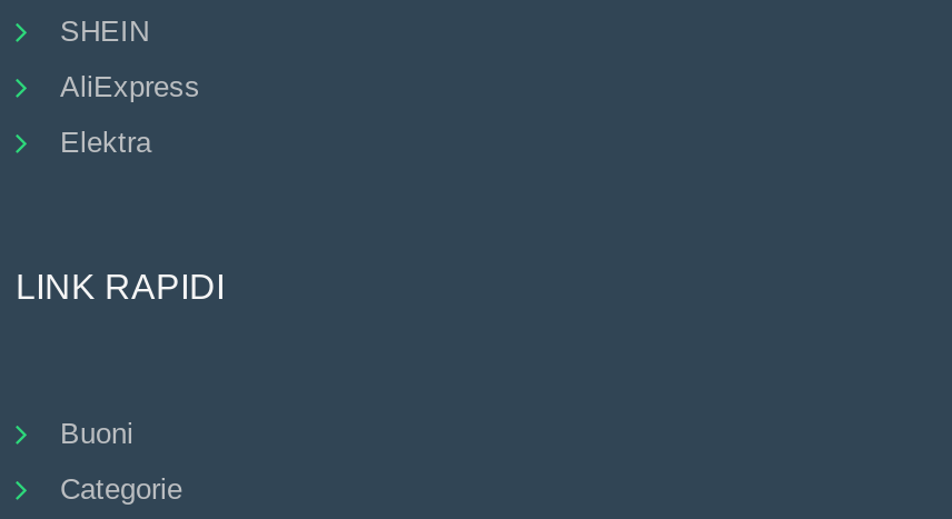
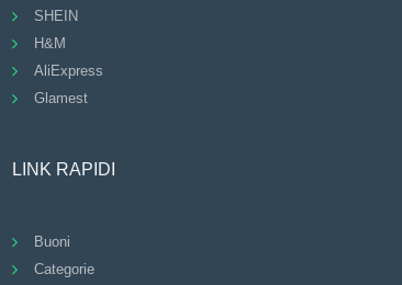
+ H&M

- Elektra
+ Glamest
